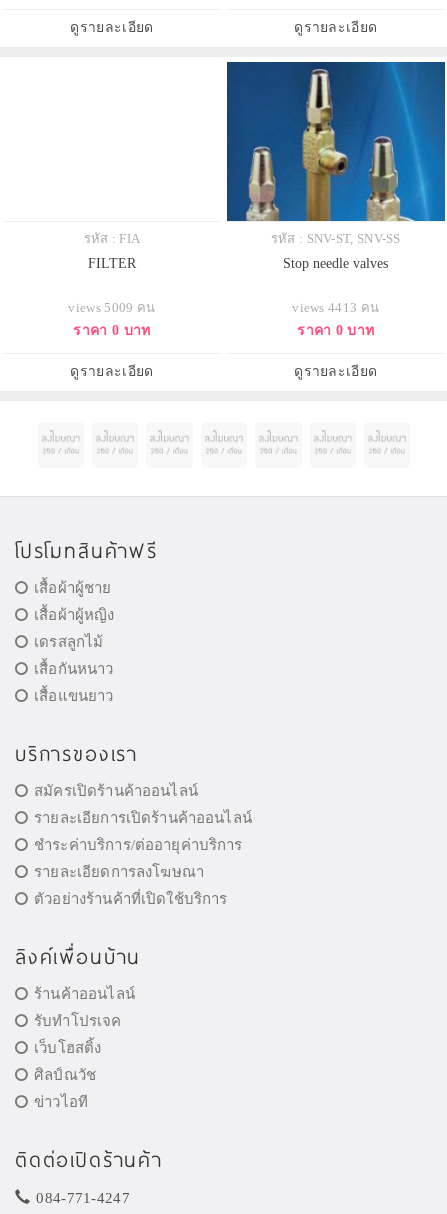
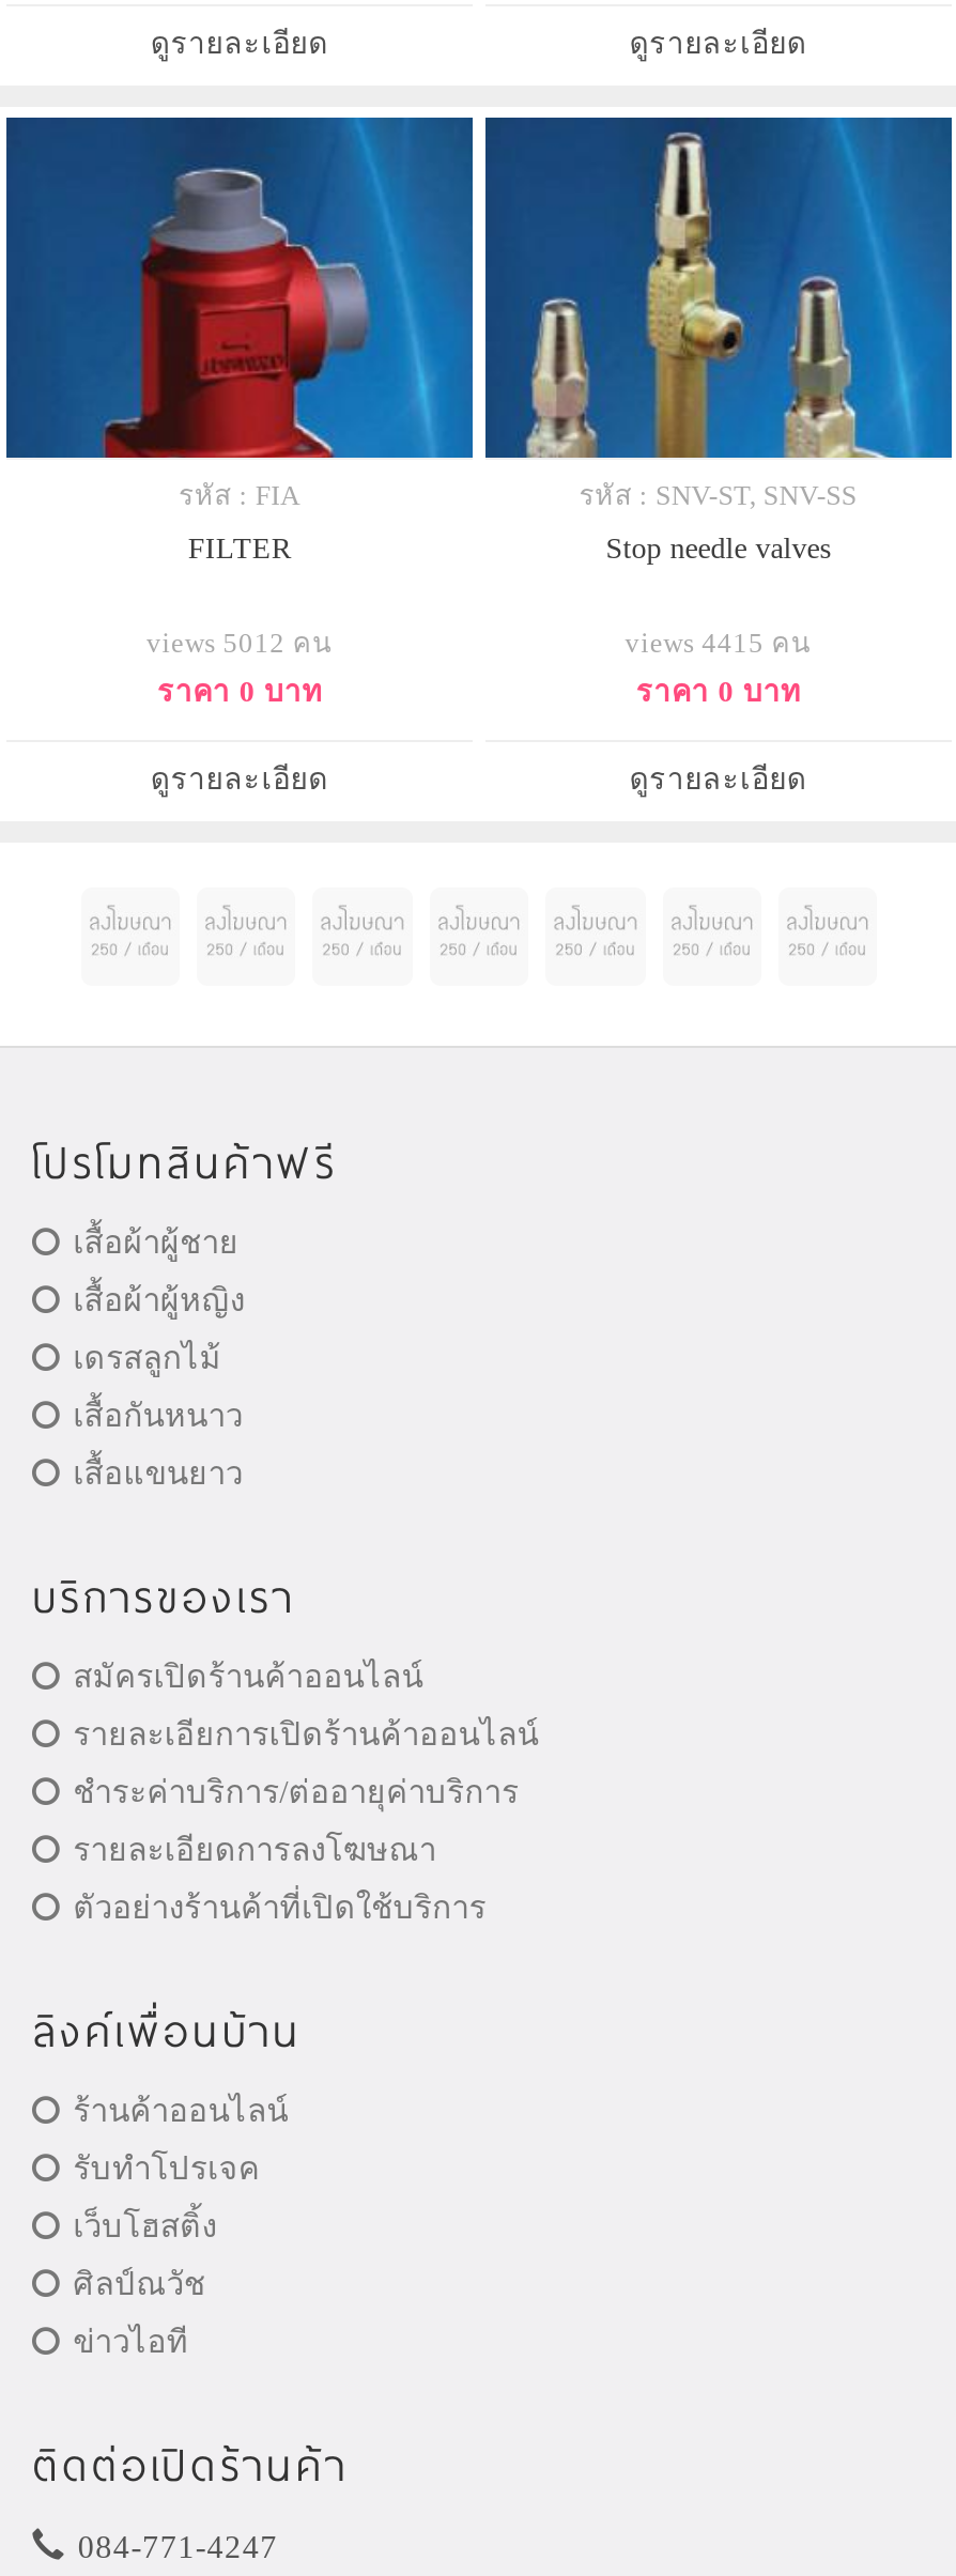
+ [image]

- views 5009 คน
+ views 5012 คน

- views 4413 คน
+ views 4415 คน
